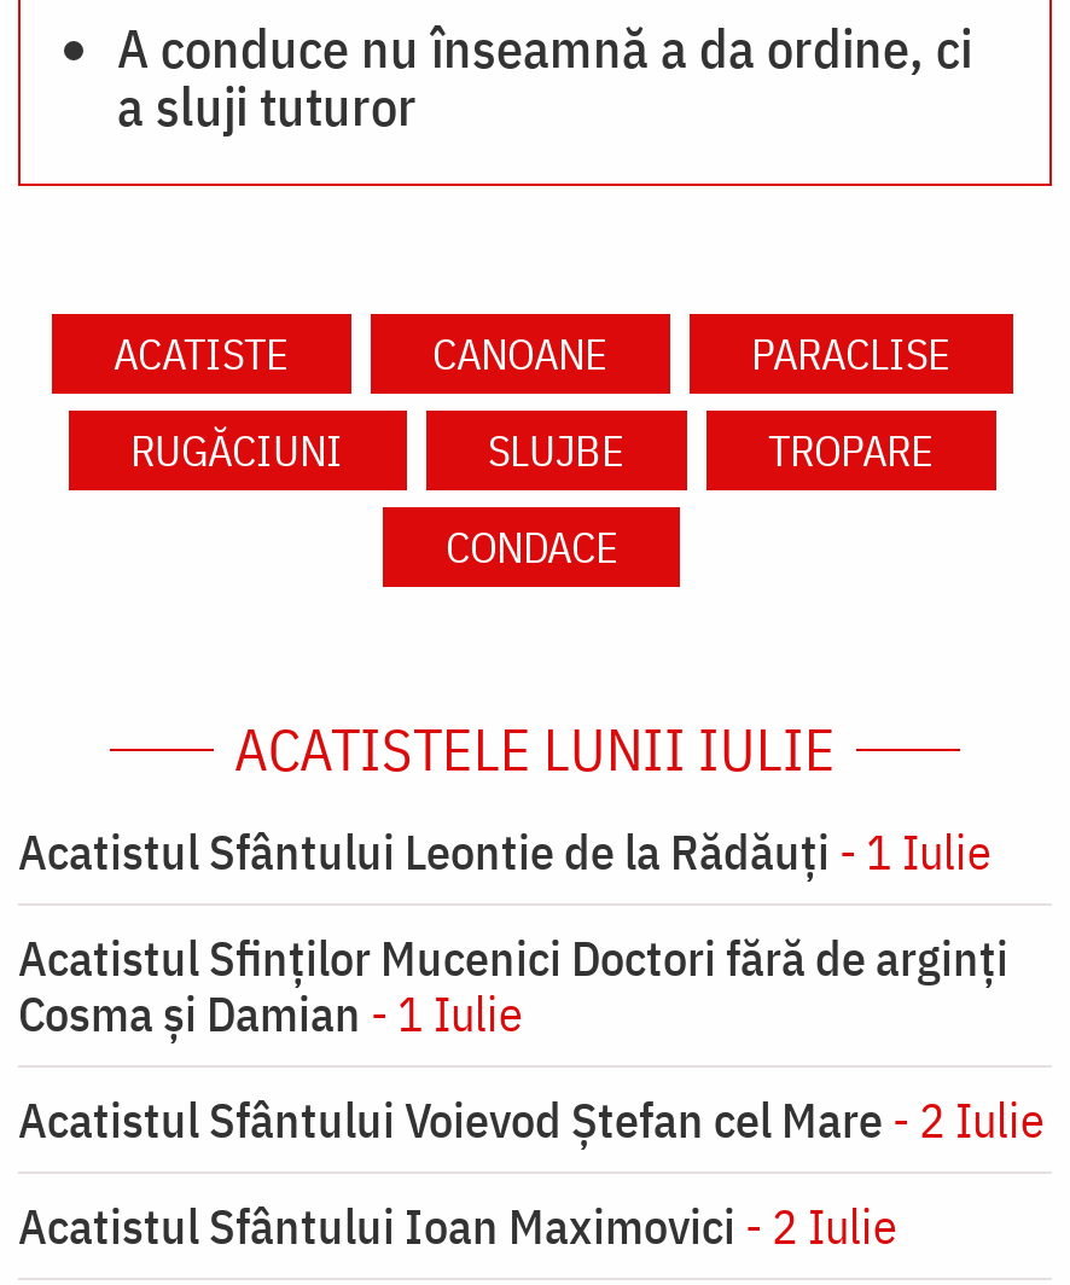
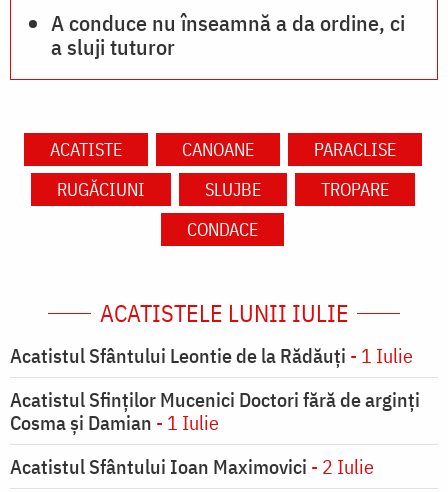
- Acatistul Sfântului Voievod Ștefan cel Mare - 2 Iulie
